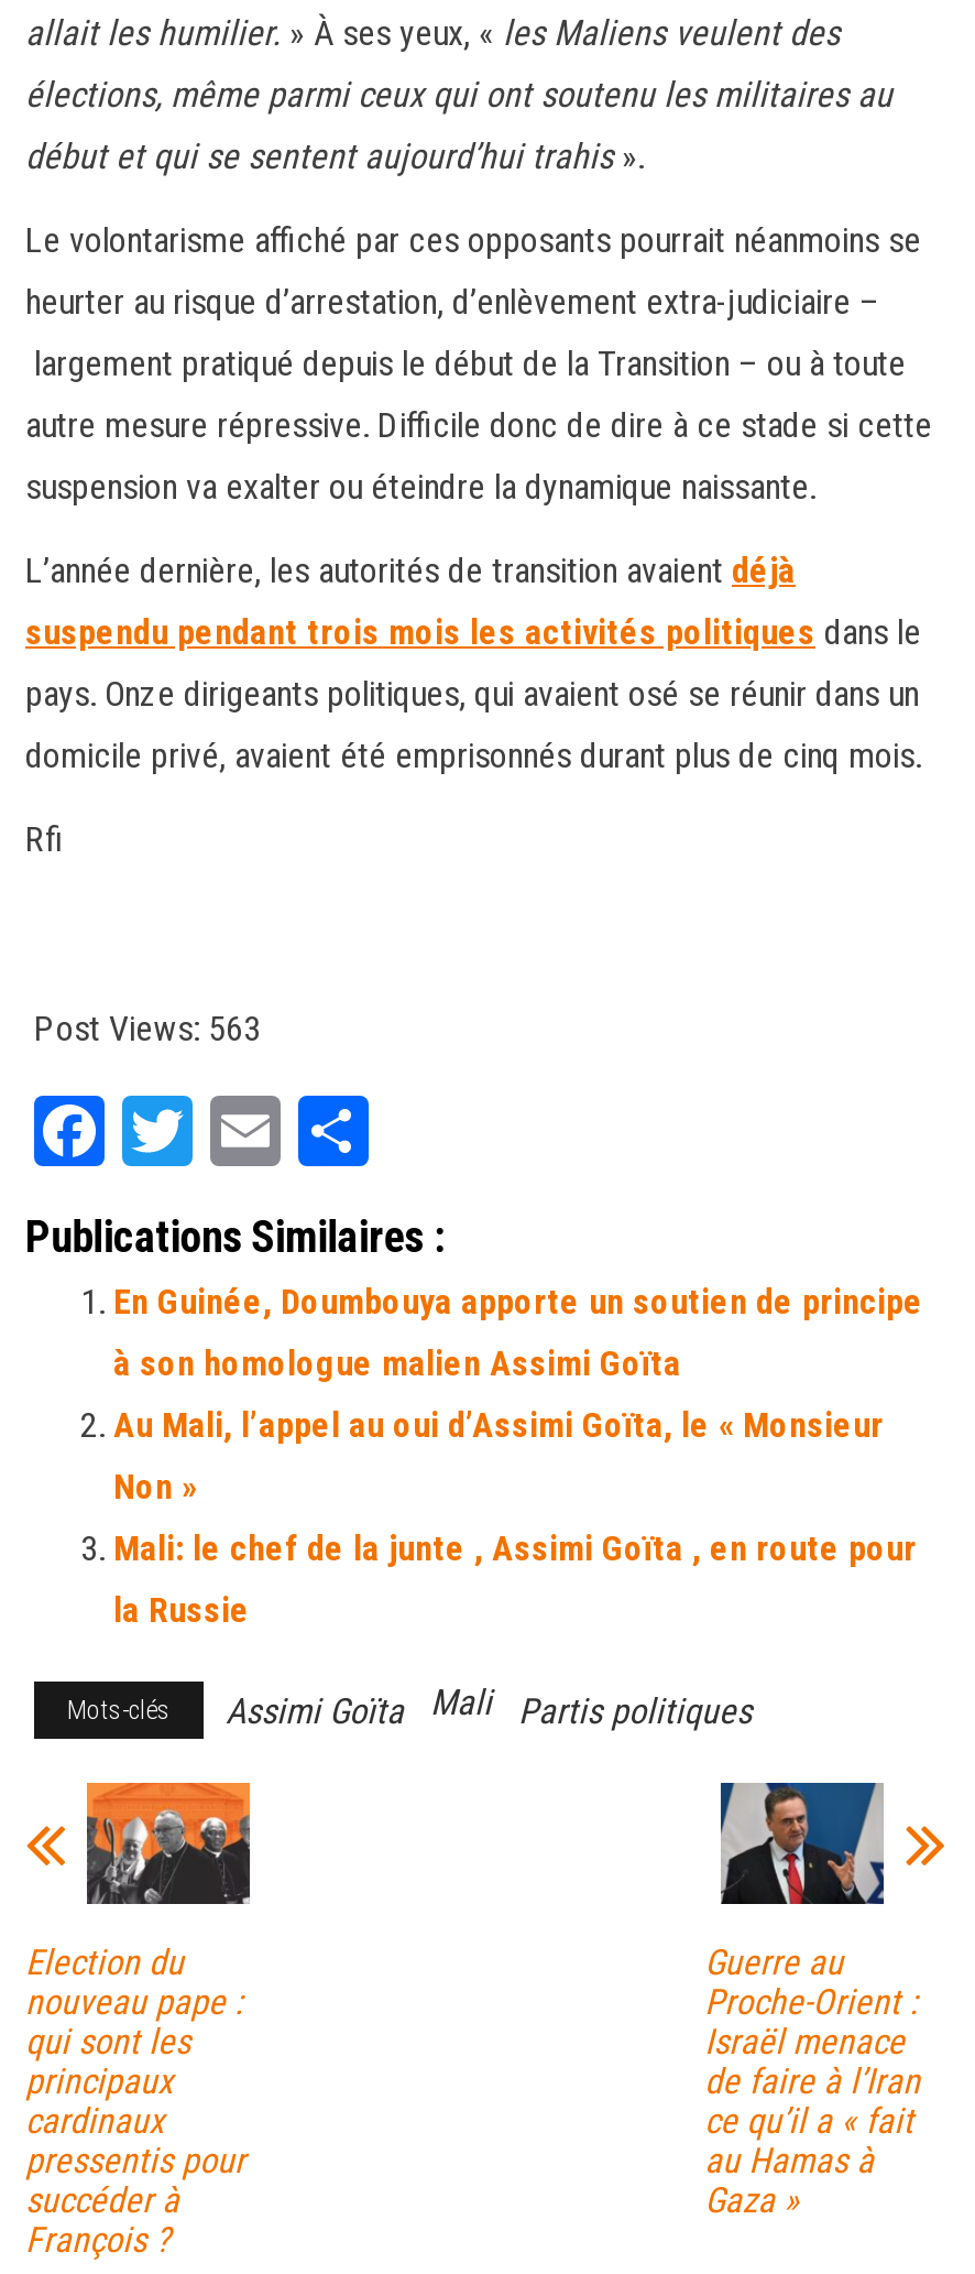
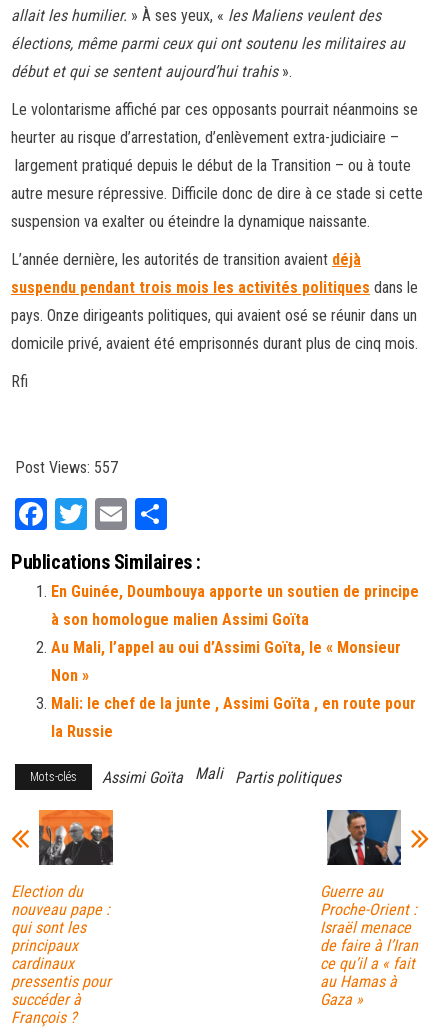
- Post Views: 563
+ Post Views: 557
